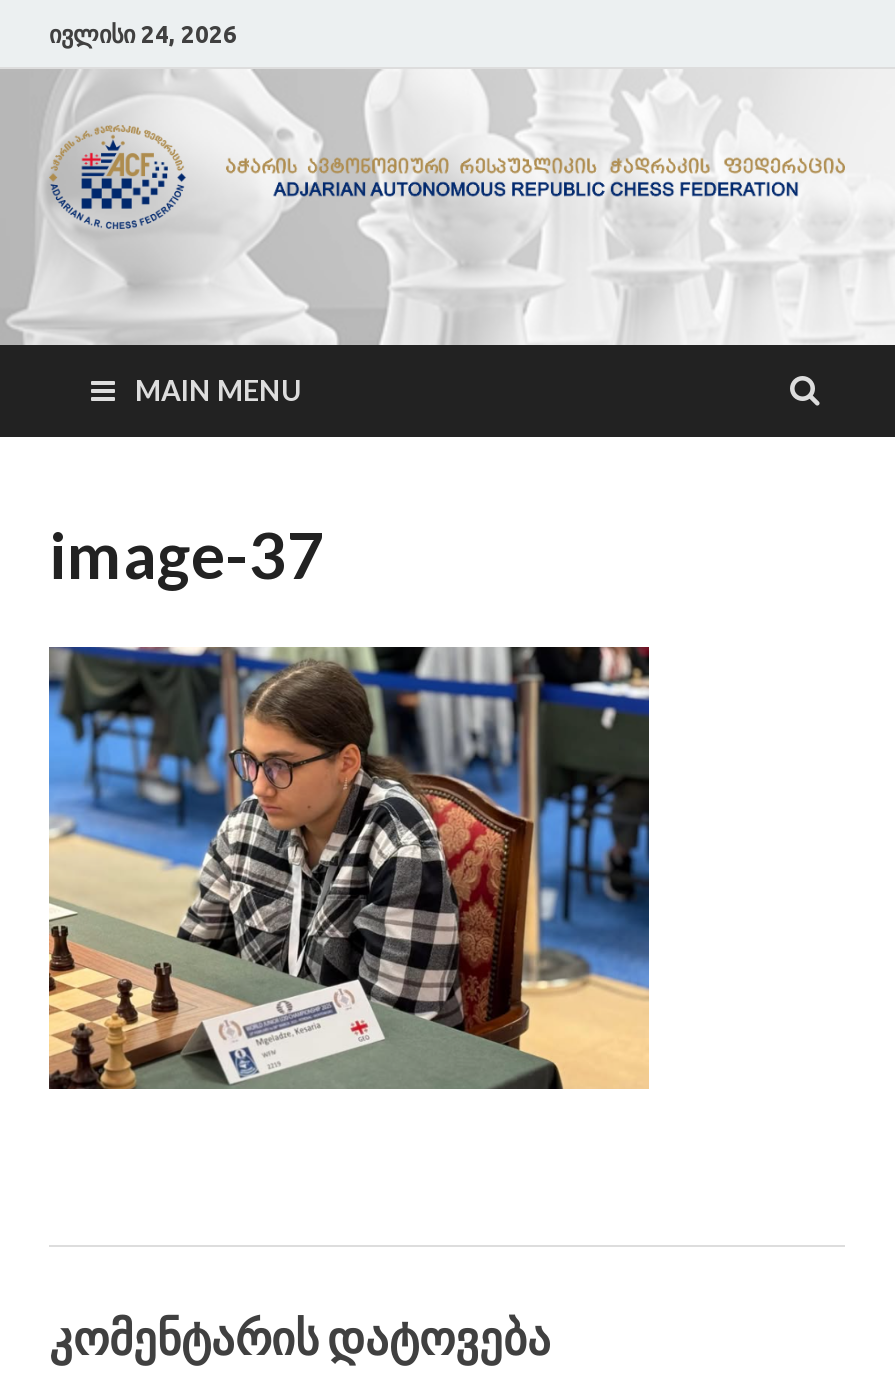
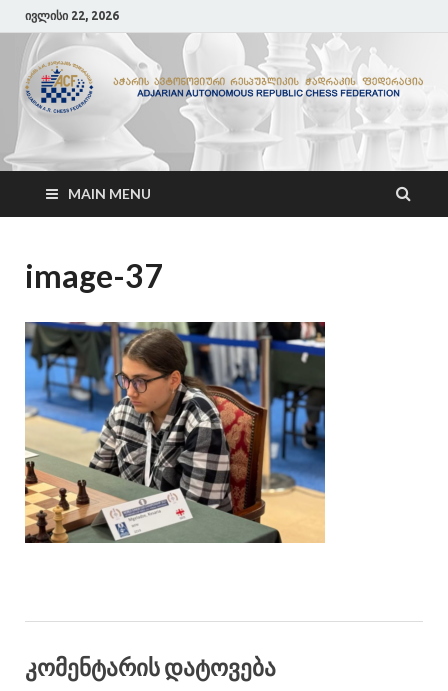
- ივლისი 24, 2026
+ ივლისი 22, 2026
